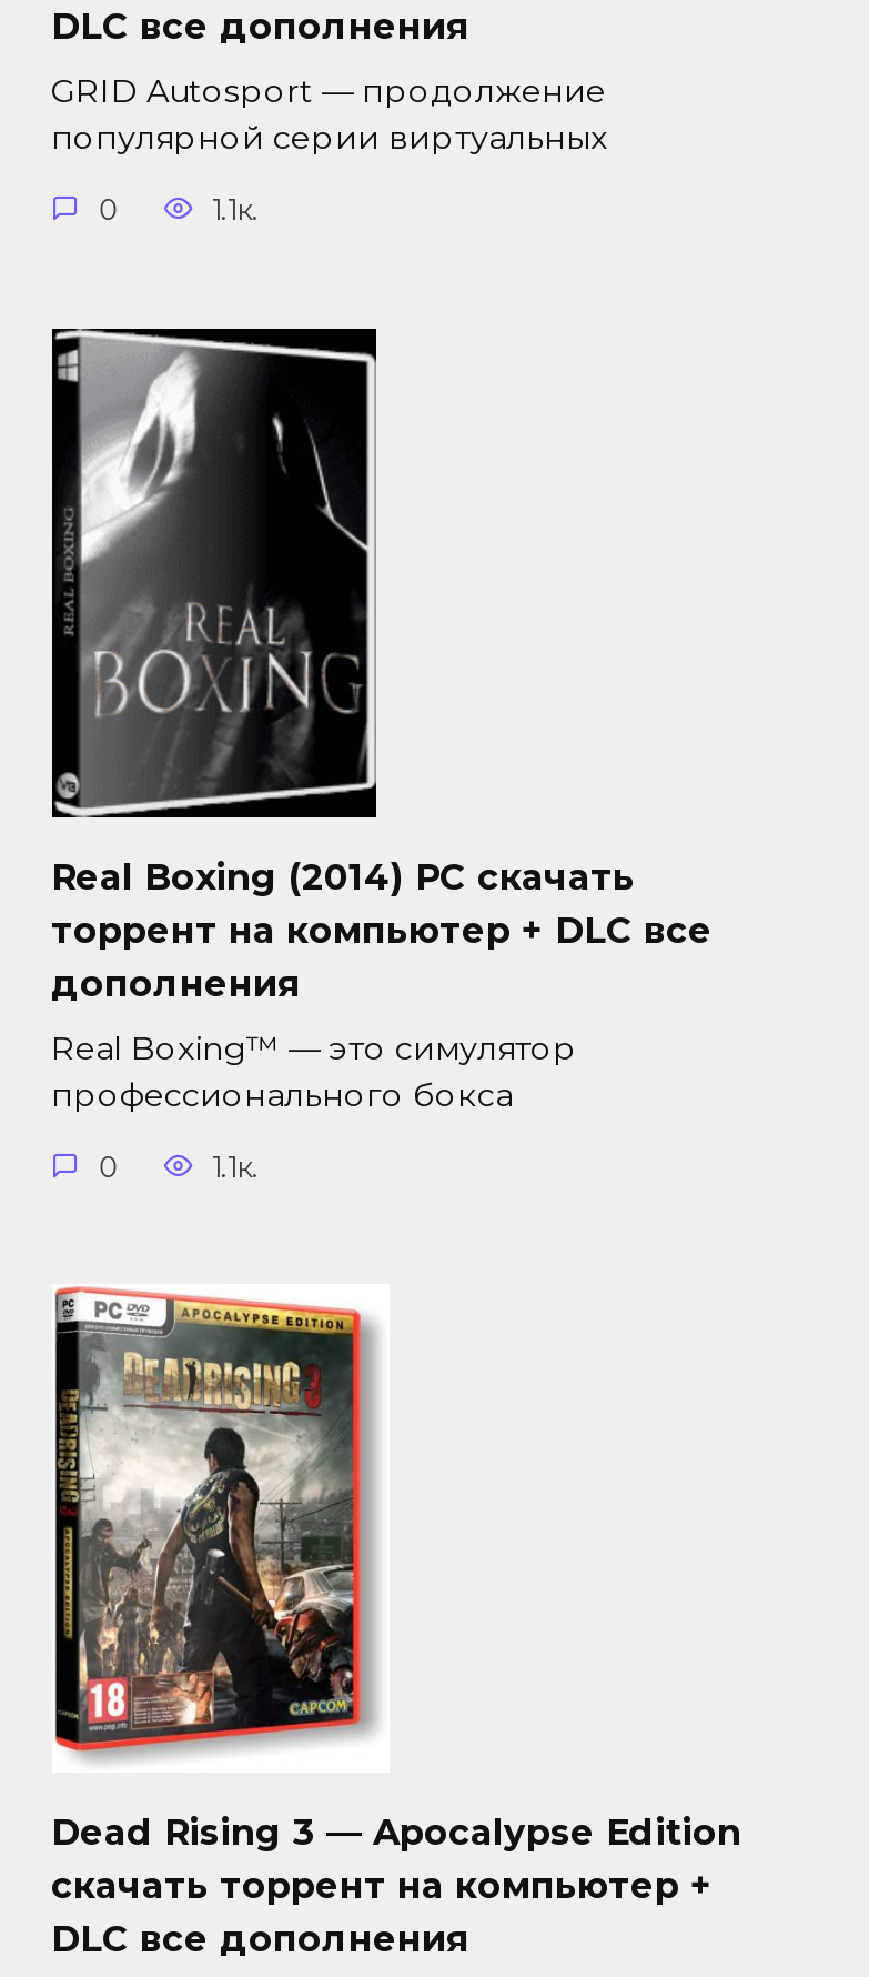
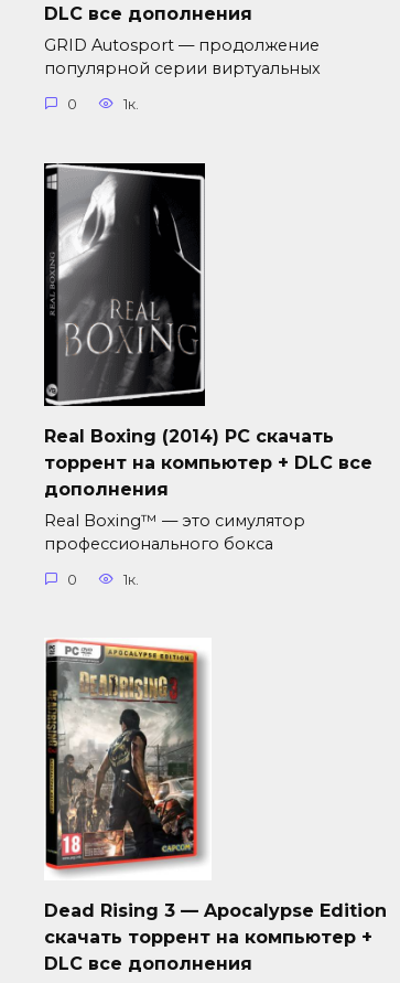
- 1.1к.
+ 1к.

- 1.1к.
+ 1к.
